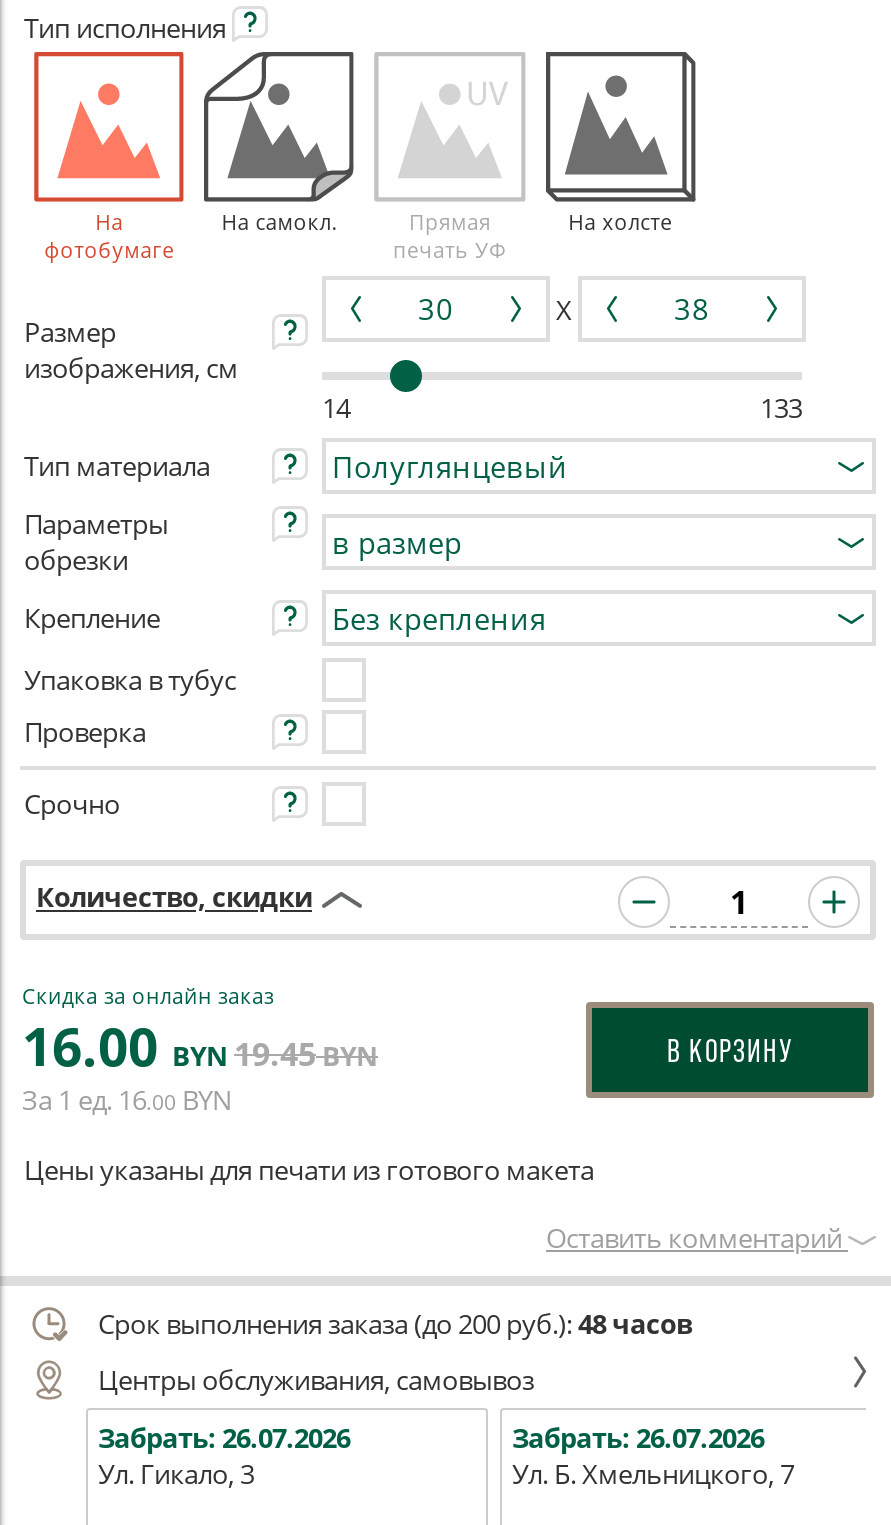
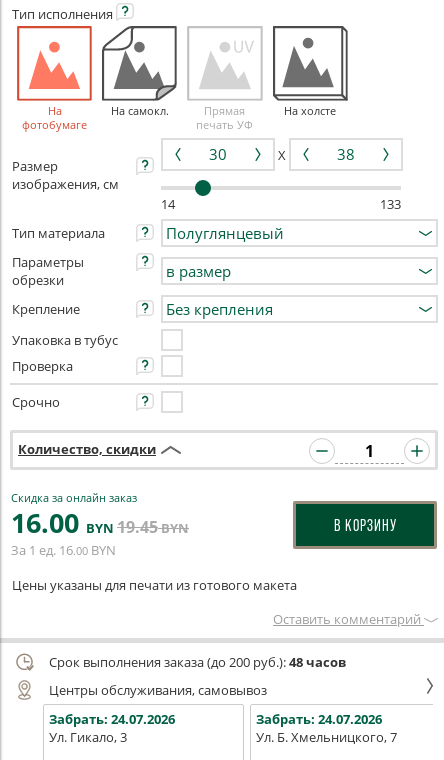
- Забрать: 26.07.2026
+ Забрать: 24.07.2026

- Забрать: 26.07.2026
+ Забрать: 24.07.2026
